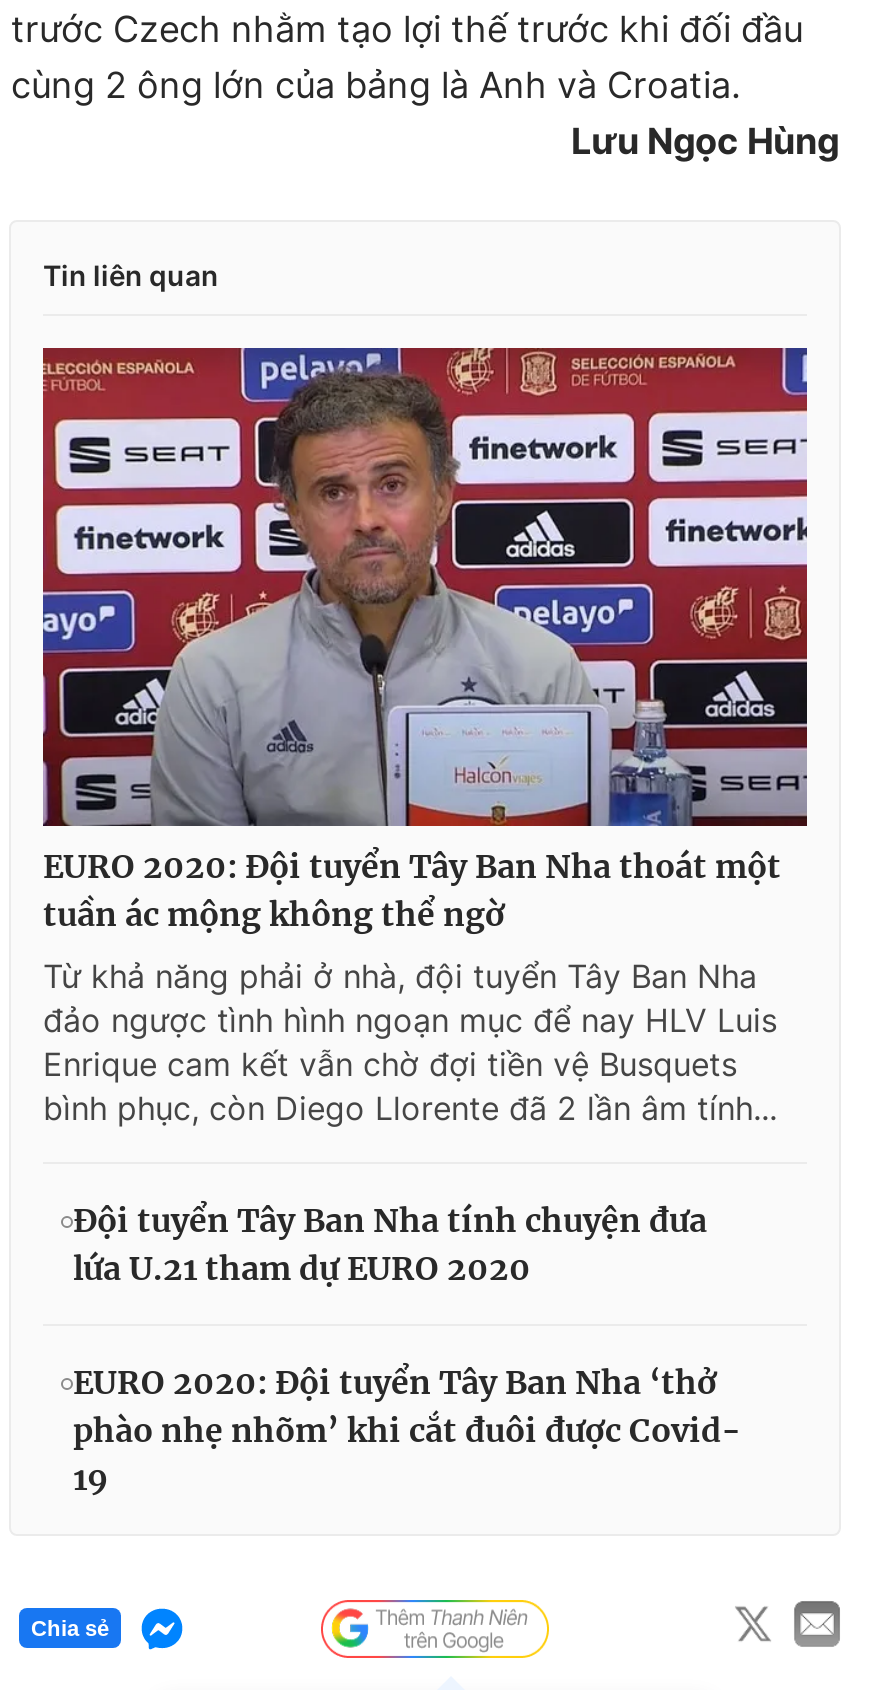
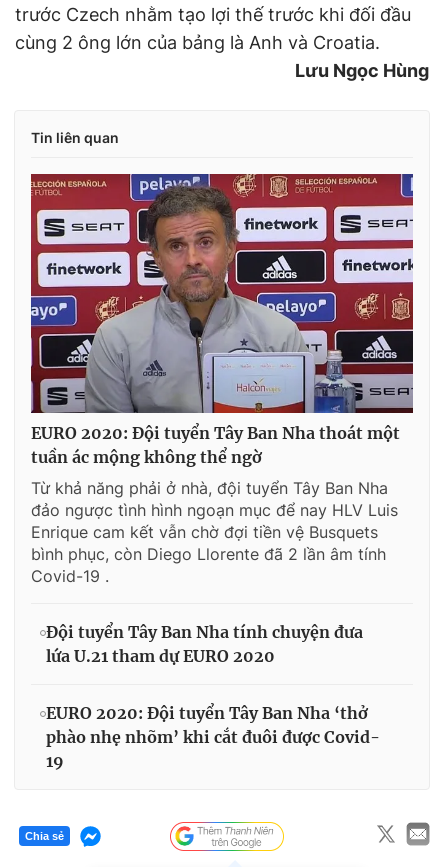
- bình phục, còn Diego Llorente đã 2 lần âm tính...
+ bình phục, còn Diego Llorente đã 2 lần âm tính
+ Covid-19 .
